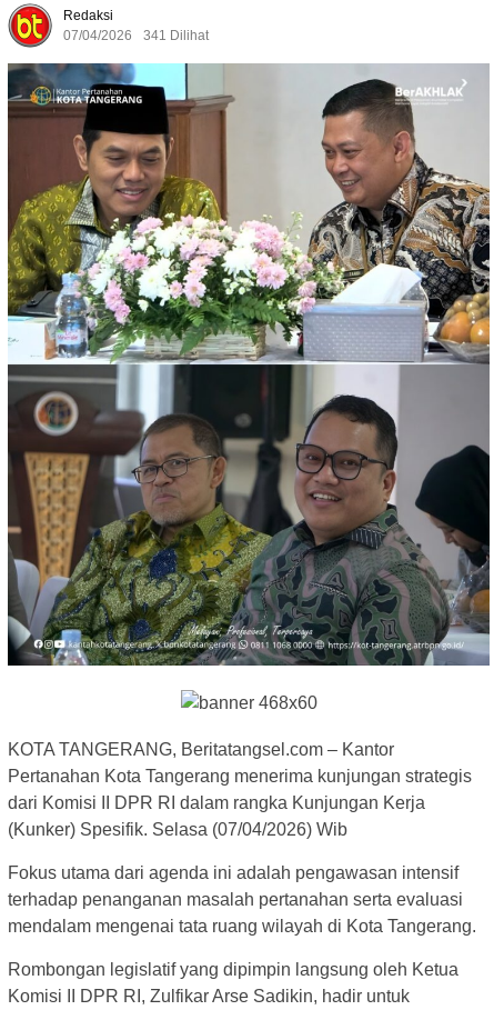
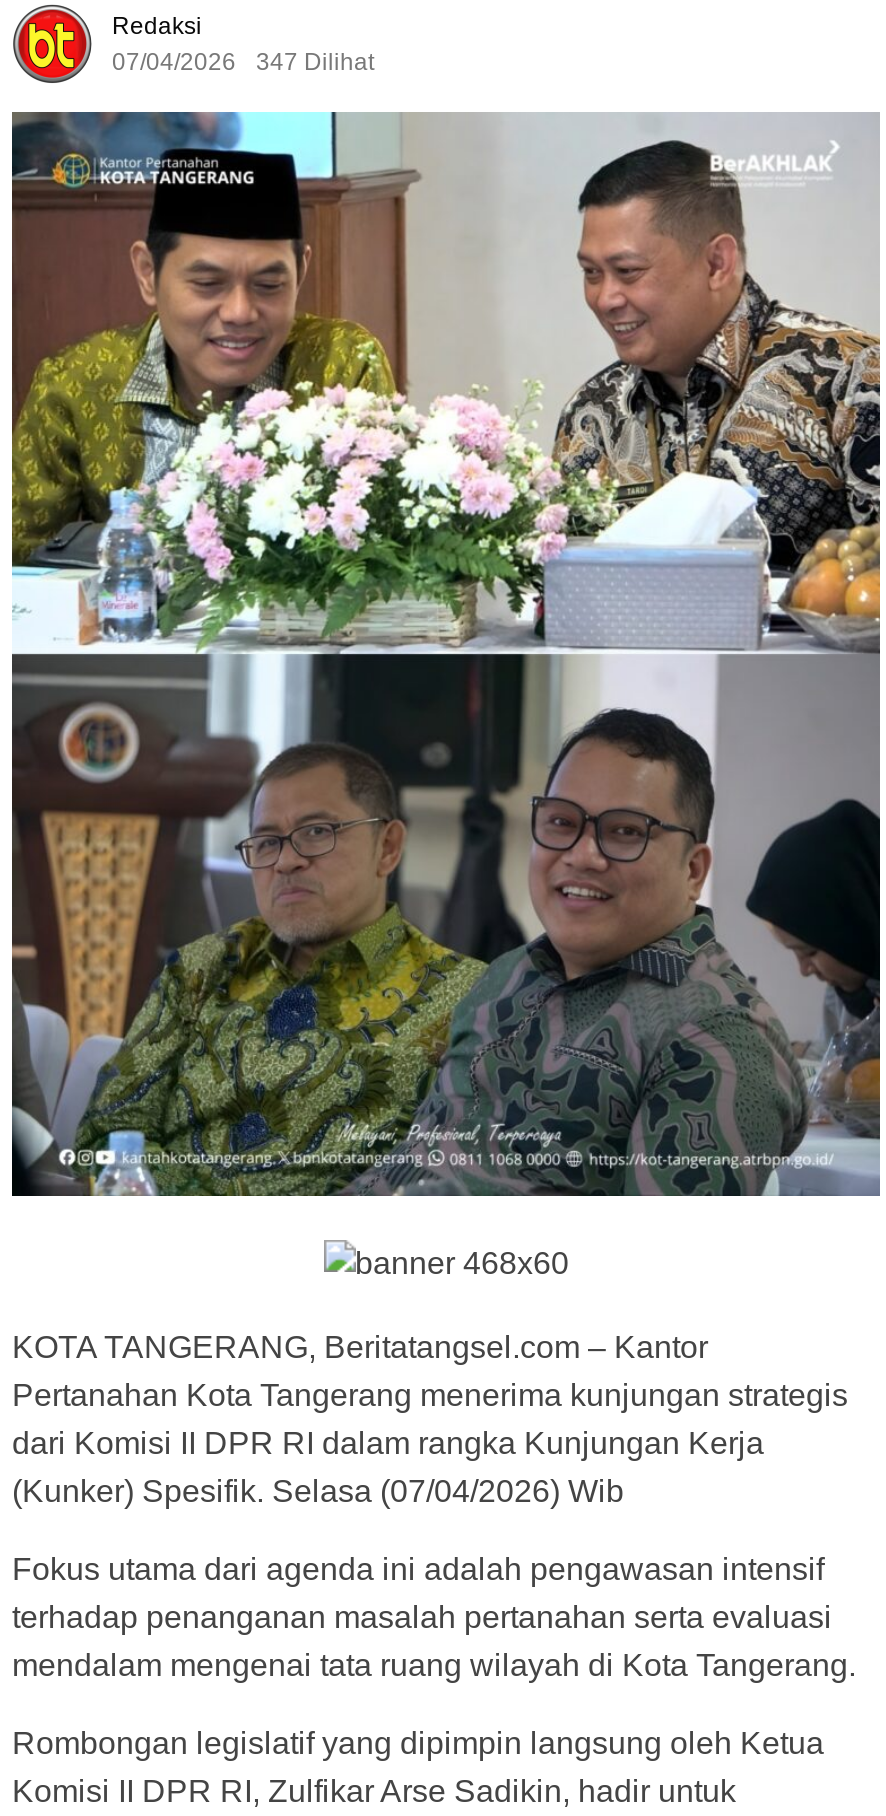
- 07/04/2026 341 Dilihat
+ 07/04/2026 347 Dilihat
